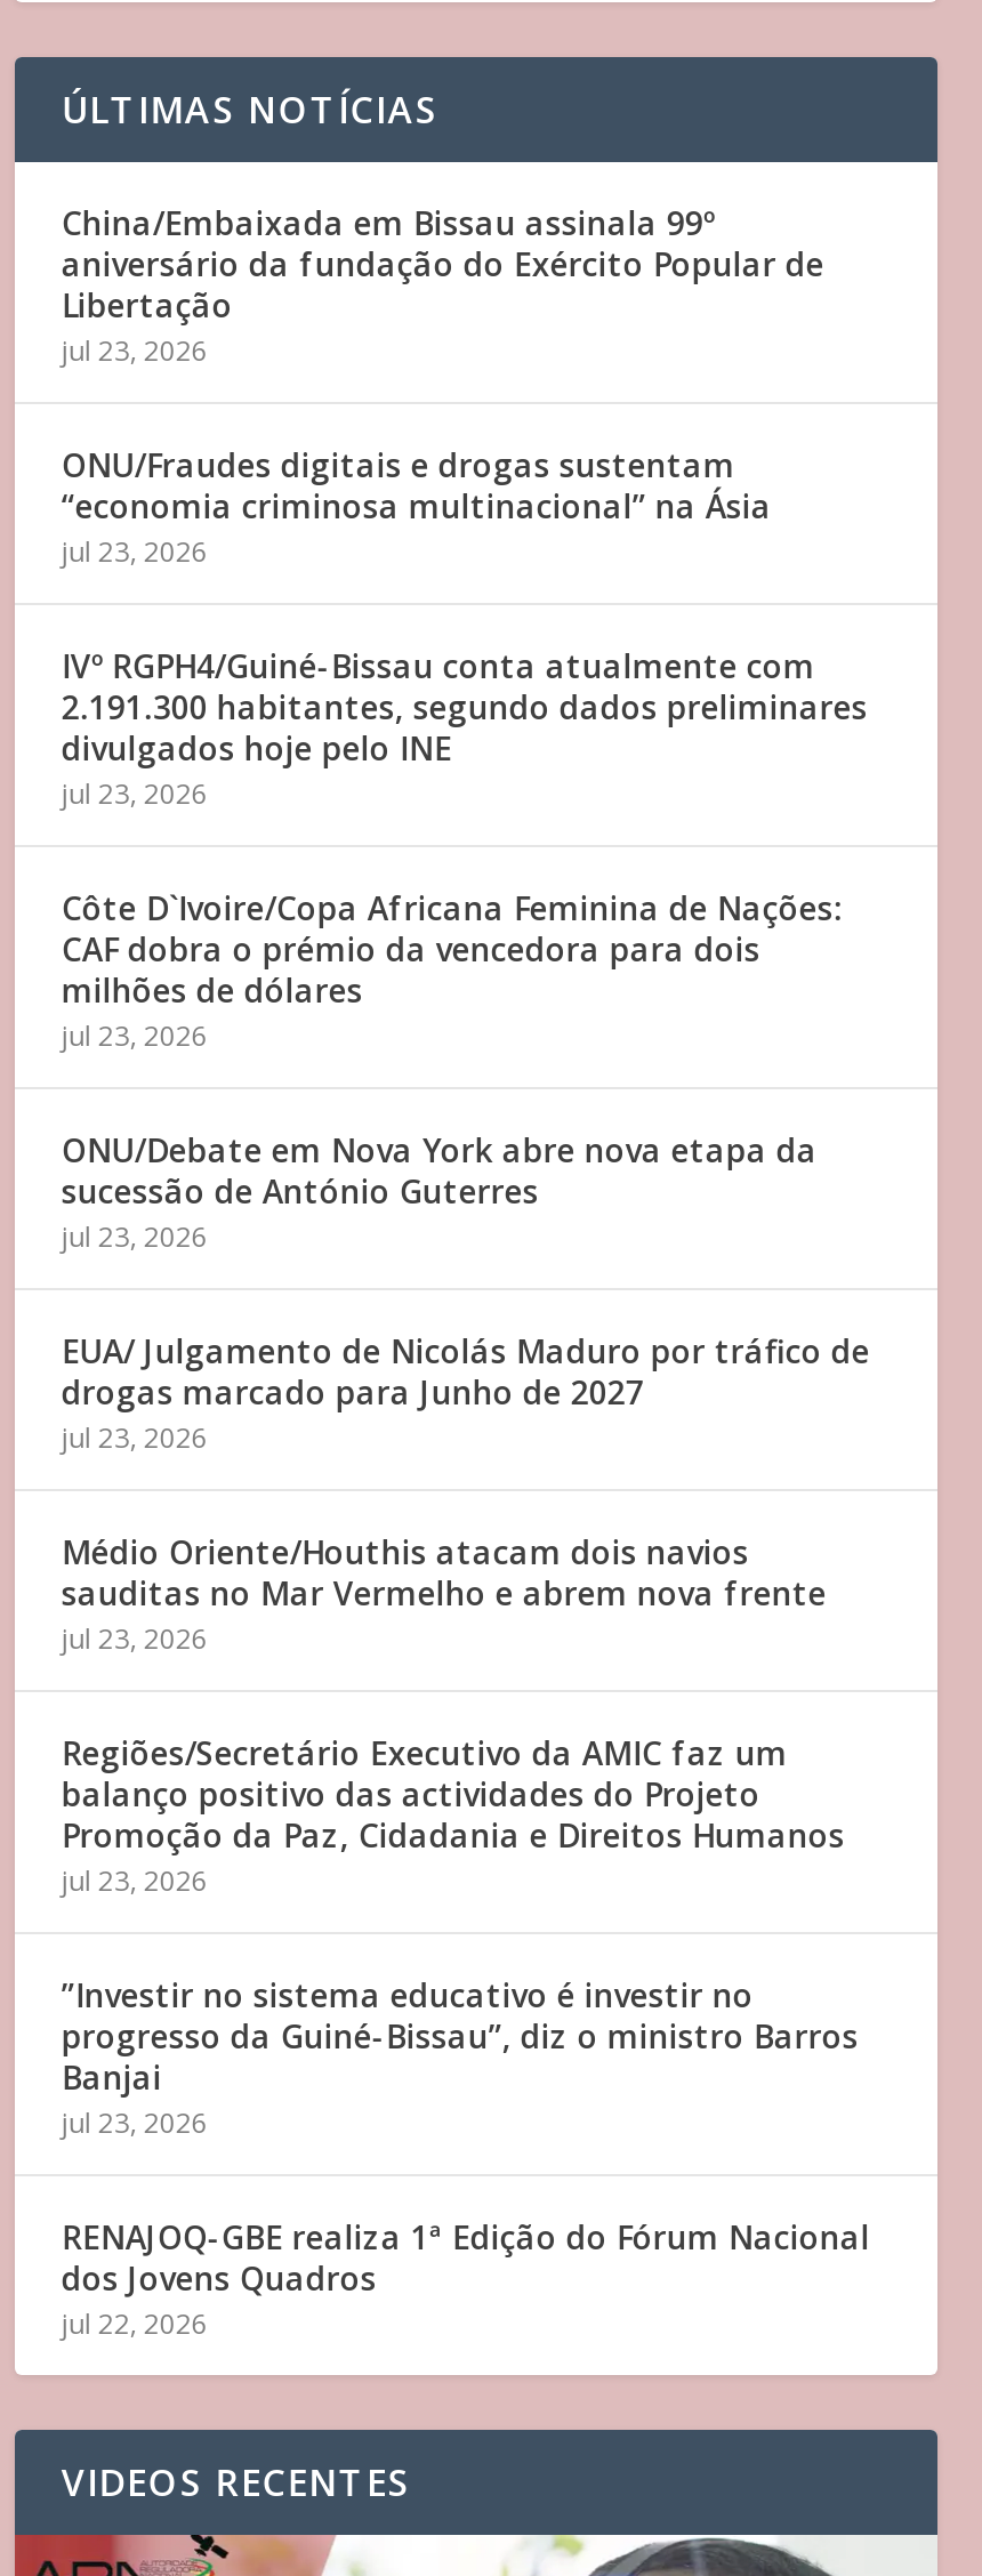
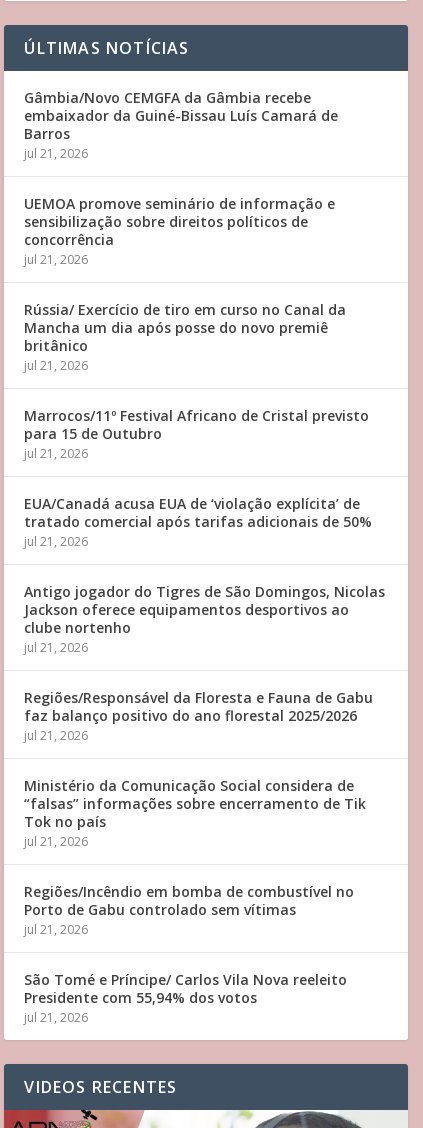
- China/Embaixada em Bissau assinala 99º
- aniversário da fundação do Exército Popular de
- Libertação
- jul 23, 2026
+ Gâmbia/Novo CEMGFA da Gâmbia recebe
+ embaixador da Guiné-Bissau Luís Camará de
+ Barros
+ jul 21, 2026

- ONU/Fraudes digitais e drogas sustentam
- “economia criminosa multinacional” na Ásia
- jul 23, 2026
+ UEMOA promove seminário de informação e
+ sensibilização sobre direitos políticos de
+ concorrência
+ jul 21, 2026

- IVº RGPH4/Guiné-Bissau conta atualmente com
- 2.191.300 habitantes, segundo dados preliminares
- divulgados hoje pelo INE
- jul 23, 2026
+ Rússia/ Exercício de tiro em curso no Canal da
+ Mancha um dia após posse do novo premiê
+ britânico
+ jul 21, 2026

- Côte D`Ivoire/Copa Africana Feminina de Nações:
- CAF dobra o prémio da vencedora para dois
- milhões de dólares
- jul 23, 2026
+ Marrocos/11º Festival Africano de Cristal previsto
+ para 15 de Outubro
+ jul 21, 2026

- ONU/Debate em Nova York abre nova etapa da
- sucessão de António Guterres
- jul 23, 2026
+ EUA/Canadá acusa EUA de ‘violação explícita’ de
+ tratado comercial após tarifas adicionais de 50%
+ jul 21, 2026

- EUA/ Julgamento de Nicolás Maduro por tráfico de
- drogas marcado para Junho de 2027
- jul 23, 2026
+ Antigo jogador do Tigres de São Domingos, Nicolas
+ Jackson oferece equipamentos desportivos ao
+ clube nortenho
+ jul 21, 2026

- Médio Oriente/Houthis atacam dois navios
- sauditas no Mar Vermelho e abrem nova frente
- jul 23, 2026
+ Regiões/Responsável da Floresta e Fauna de Gabu
+ faz balanço positivo do ano florestal 2025/2026
+ jul 21, 2026

- Regiões/Secretário Executivo da AMIC faz um
- balanço positivo das actividades do Projeto
- Promoção da Paz, Cidadania e Direitos Humanos
- jul 23, 2026
+ Ministério da Comunicação Social considera de
+ “falsas” informações sobre encerramento de Tik
+ Tok no país
+ jul 21, 2026

- ”Investir no sistema educativo é investir no
- progresso da Guiné-Bissau”, diz o ministro Barros
- Banjai
- jul 23, 2026
+ Regiões/Incêndio em bomba de combustível no
+ Porto de Gabu controlado sem vítimas
+ jul 21, 2026

- RENAJOQ-GBE realiza 1ª Edição do Fórum Nacional
- dos Jovens Quadros
- jul 22, 2026
+ São Tomé e Príncipe/ Carlos Vila Nova reeleito
+ Presidente com 55,94% dos votos
+ jul 21, 2026
